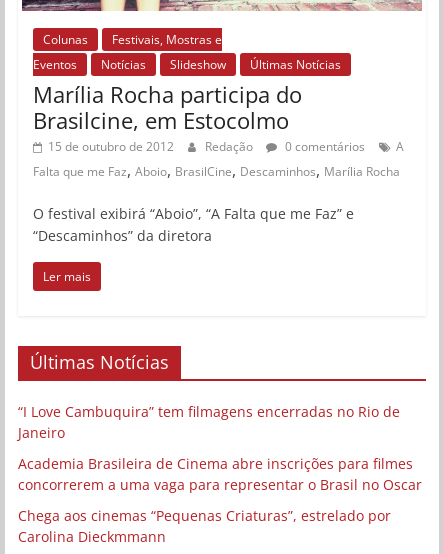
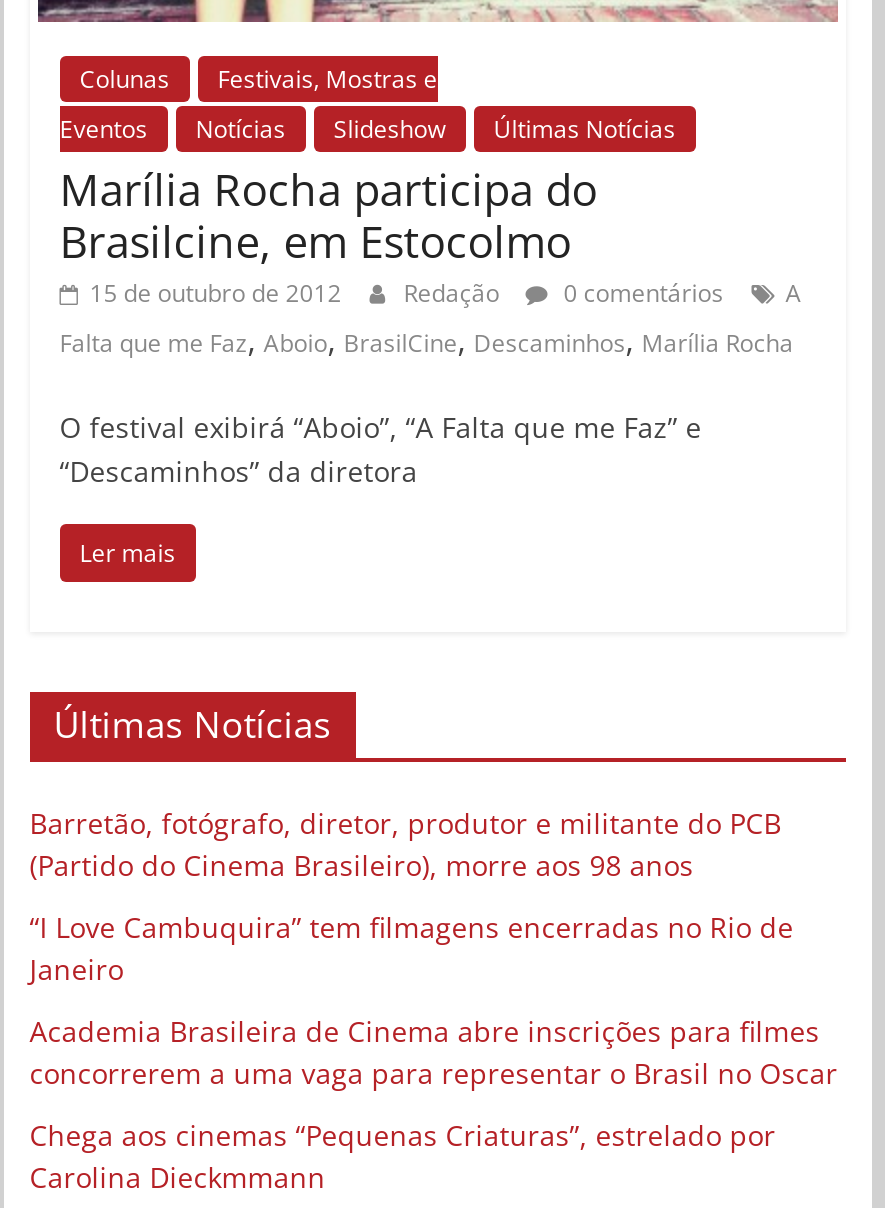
+ Barretão, fotógrafo, diretor, produtor e militante do PCB
+ (Partido do Cinema Brasileiro), morre aos 98 anos
